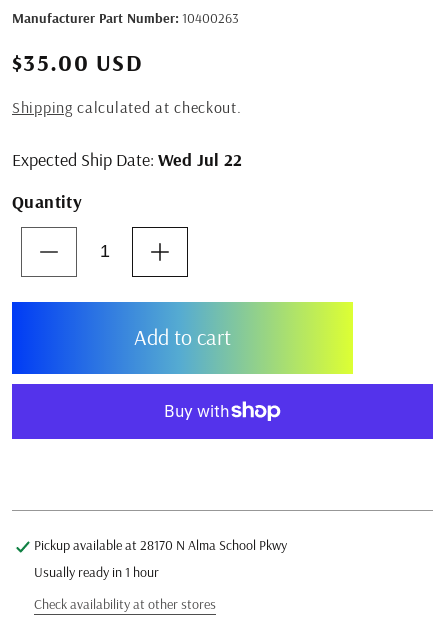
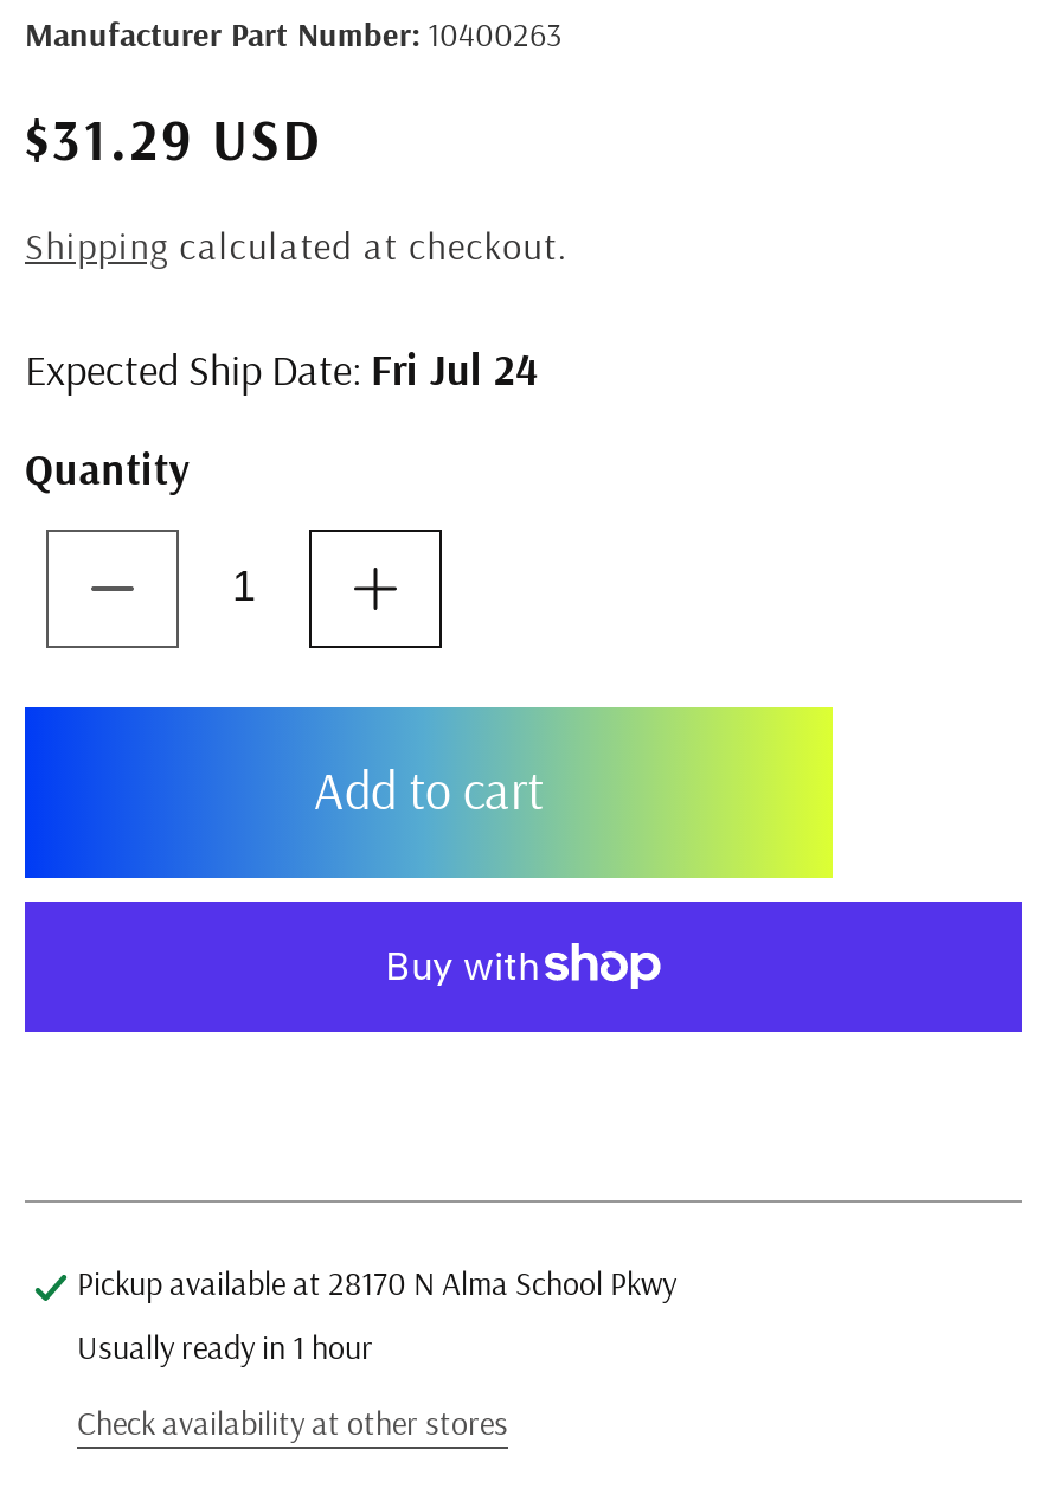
- $35.00 USD
+ $31.29 USD

- Expected Ship Date: Wed Jul 22
+ Expected Ship Date: Fri Jul 24
